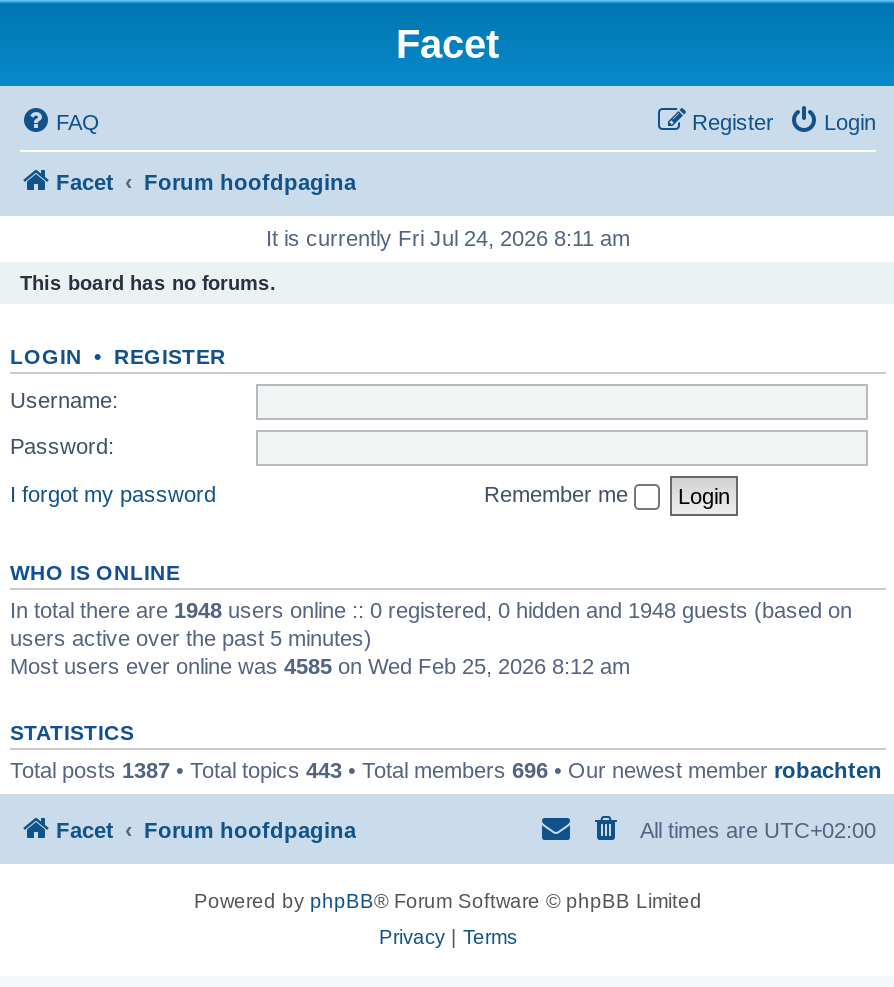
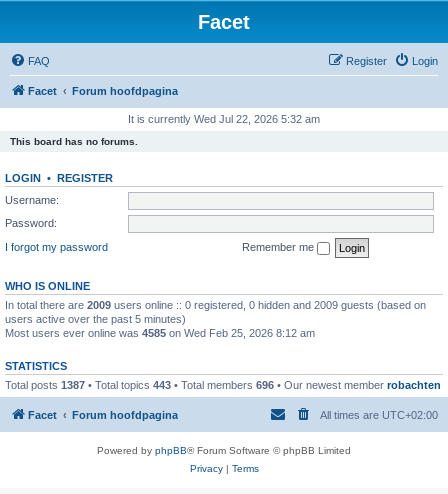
- It is currently Fri Jul 24, 2026 8:11 am
+ It is currently Wed Jul 22, 2026 5:32 am

- In total there are 1948 users online :: 0 registered, 0 hidden and 1948 guests (based on
+ In total there are 2009 users online :: 0 registered, 0 hidden and 2009 guests (based on
